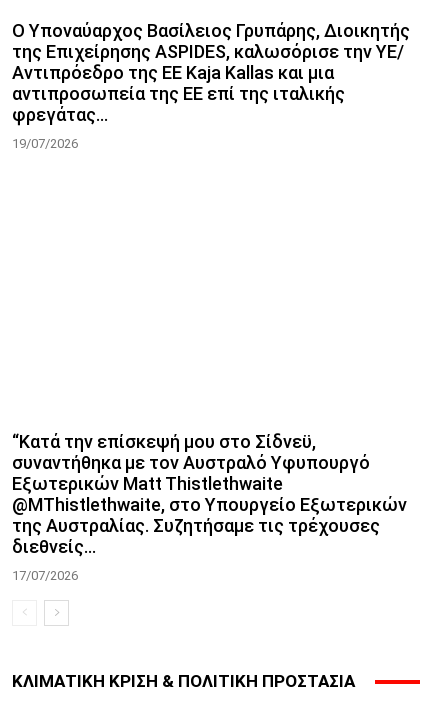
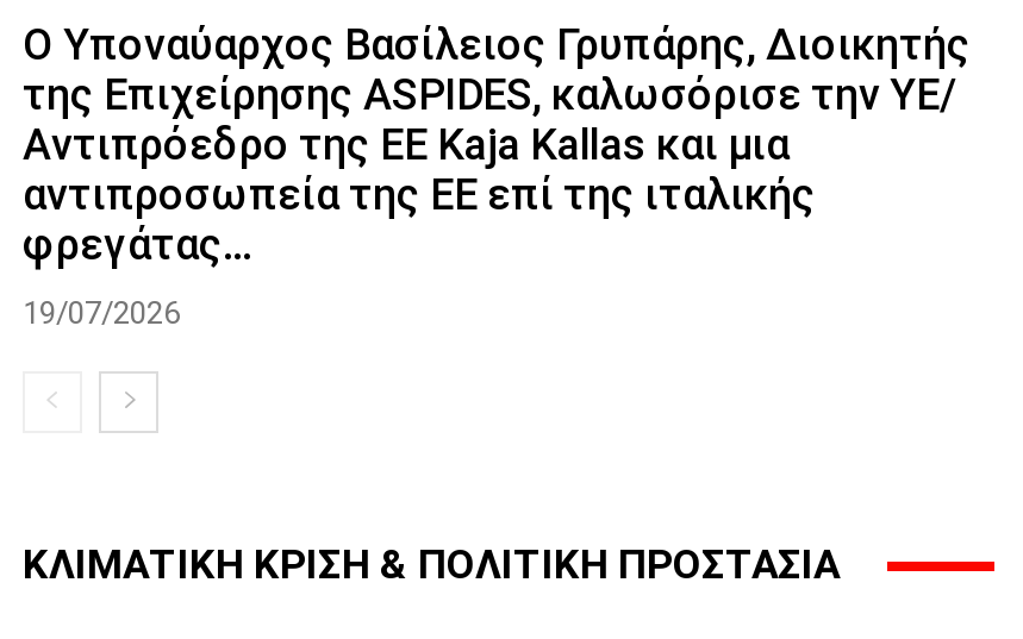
- “Κατά την επίσκεψή μου στο Σίδνεϋ,
- συναντήθηκα με τον Αυστραλό Υφυπουργό
- Εξωτερικών Matt Thistlethwaite
- @MThistlethwaite, στο Υπουργείο Εξωτερικών
- της Αυστραλίας. Συζητήσαμε τις τρέχουσες
- διεθνείς...
- 17/07/2026
